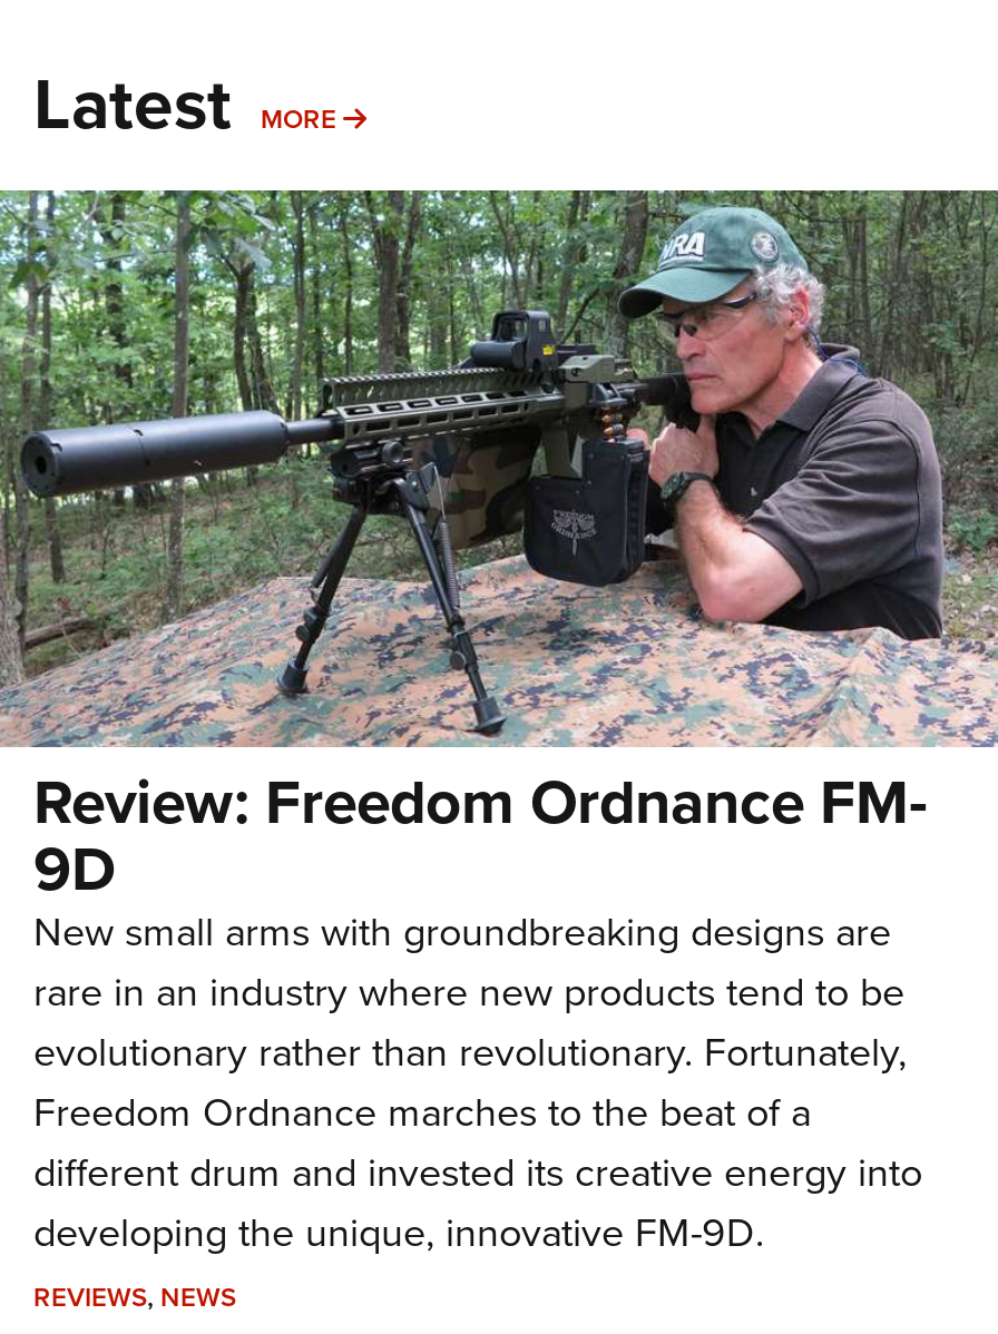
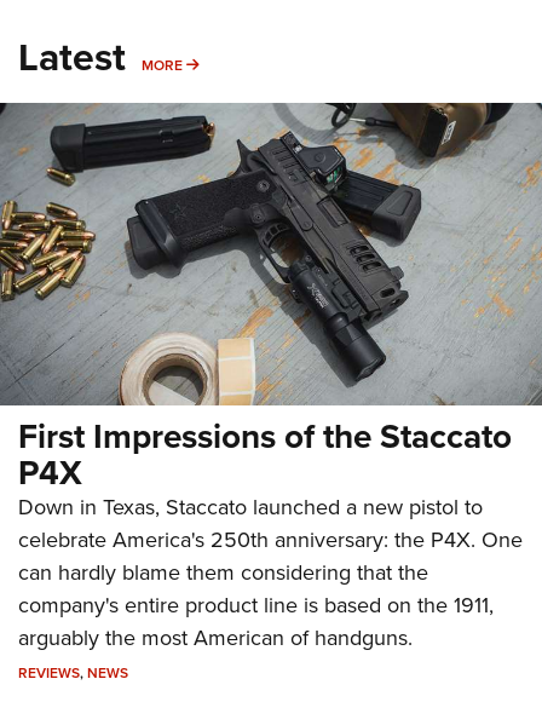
- [image]
- Review: Freedom Ordnance FM-
- 9D
- New small arms with groundbreaking designs are
- rare in an industry where new products tend to be
- evolutionary rather than revolutionary. Fortunately,
- Freedom Ordnance marches to the beat of a
- different drum and invested its creative energy into
- developing the unique, innovative FM-9D.
+ [image]
+ First Impressions of the Staccato
+ P4X
+ Down in Texas, Staccato launched a new pistol to
+ celebrate America's 250th anniversary: the P4X. One
+ can hardly blame them considering that the
+ company's entire product line is based on the 1911,
+ arguably the most American of handguns.
